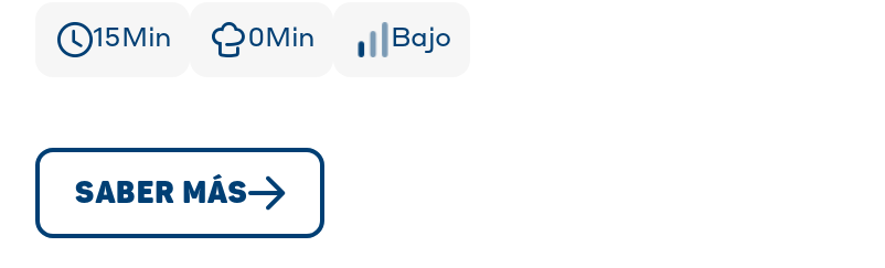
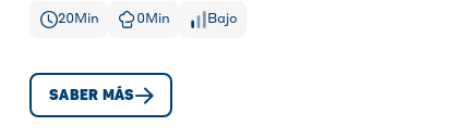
- 15Min
+ 20Min
